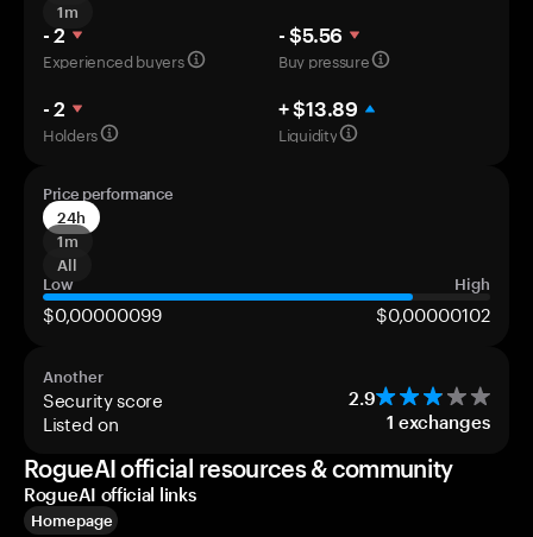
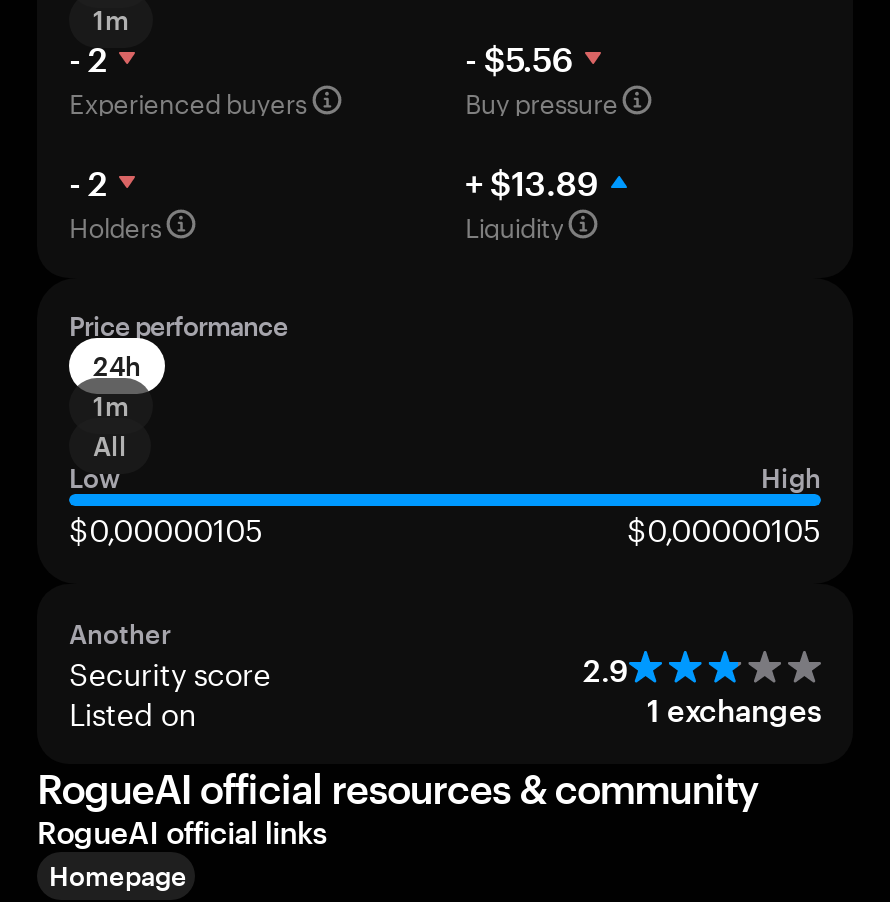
- $0,00000099
+ $0,00000105

- $0,00000102
+ $0,00000105
